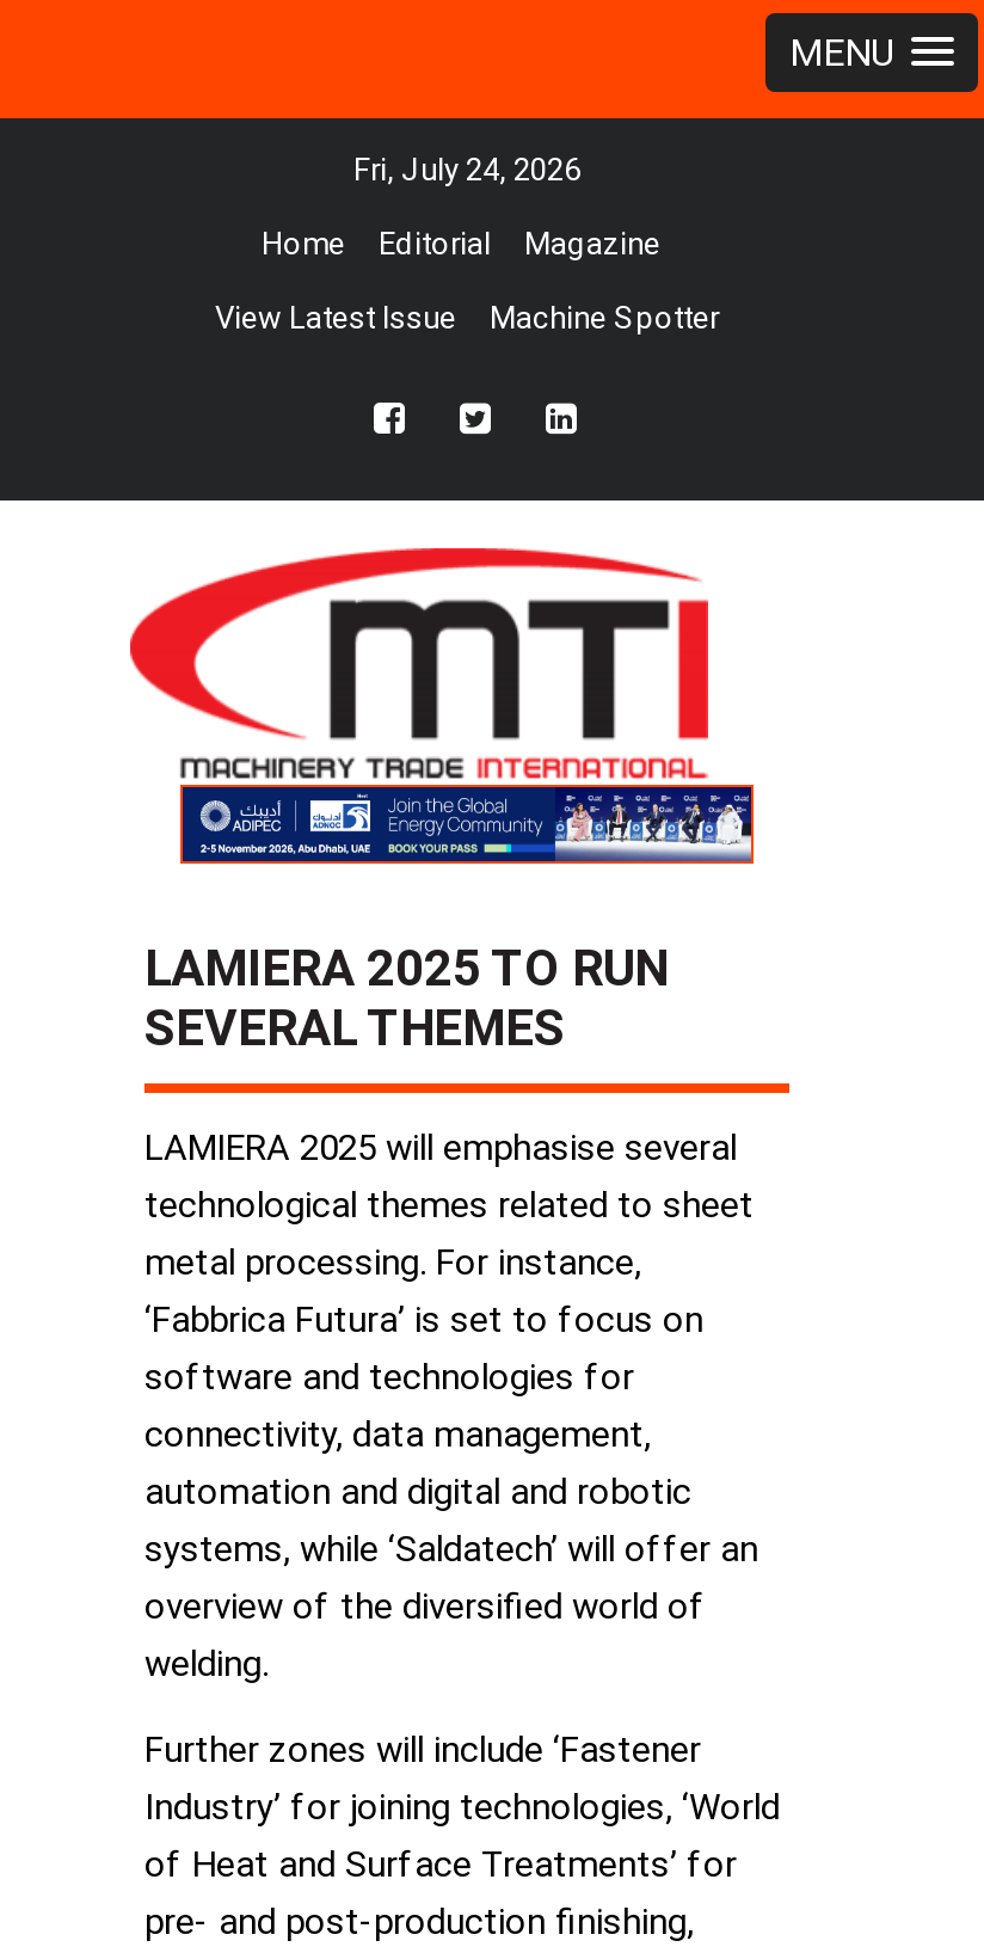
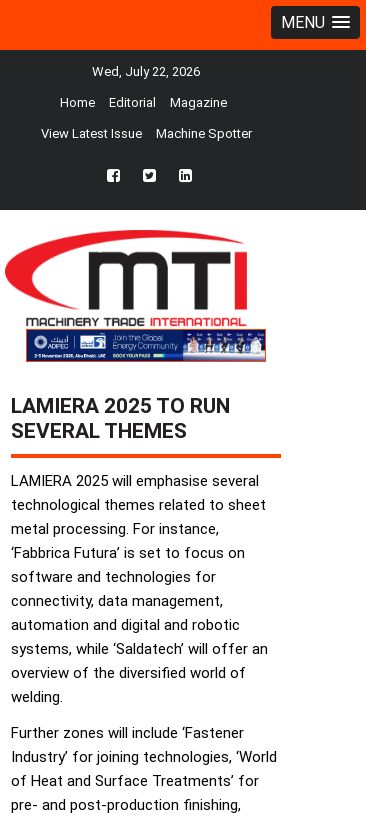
- Fri, July 24, 2026
+ Wed, July 22, 2026
